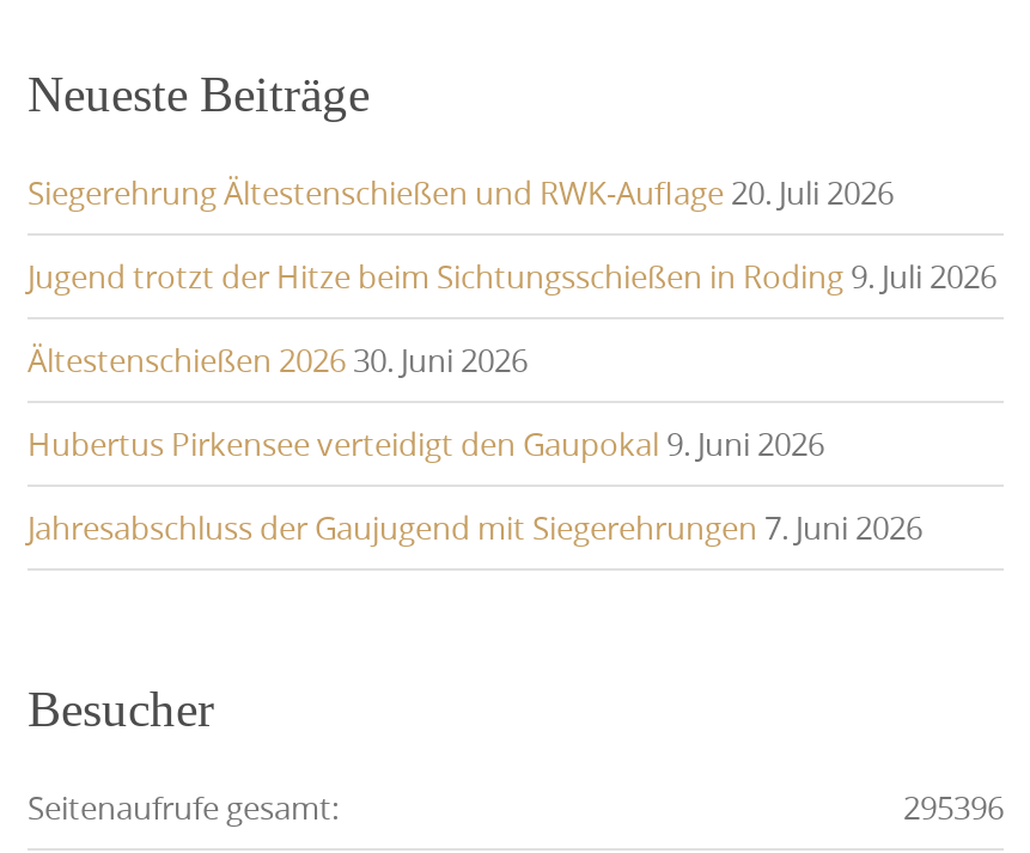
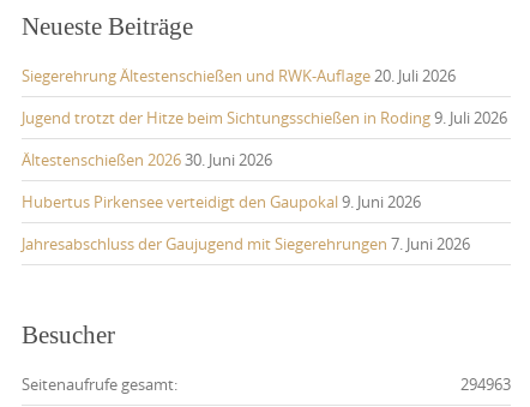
- 295396
+ 294963
